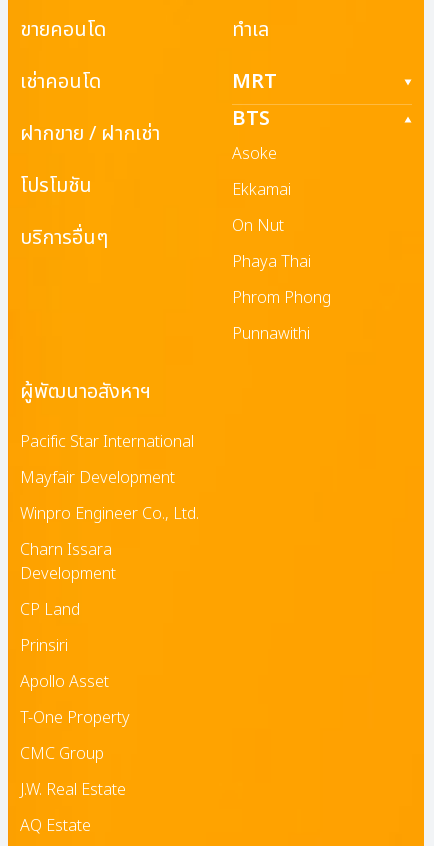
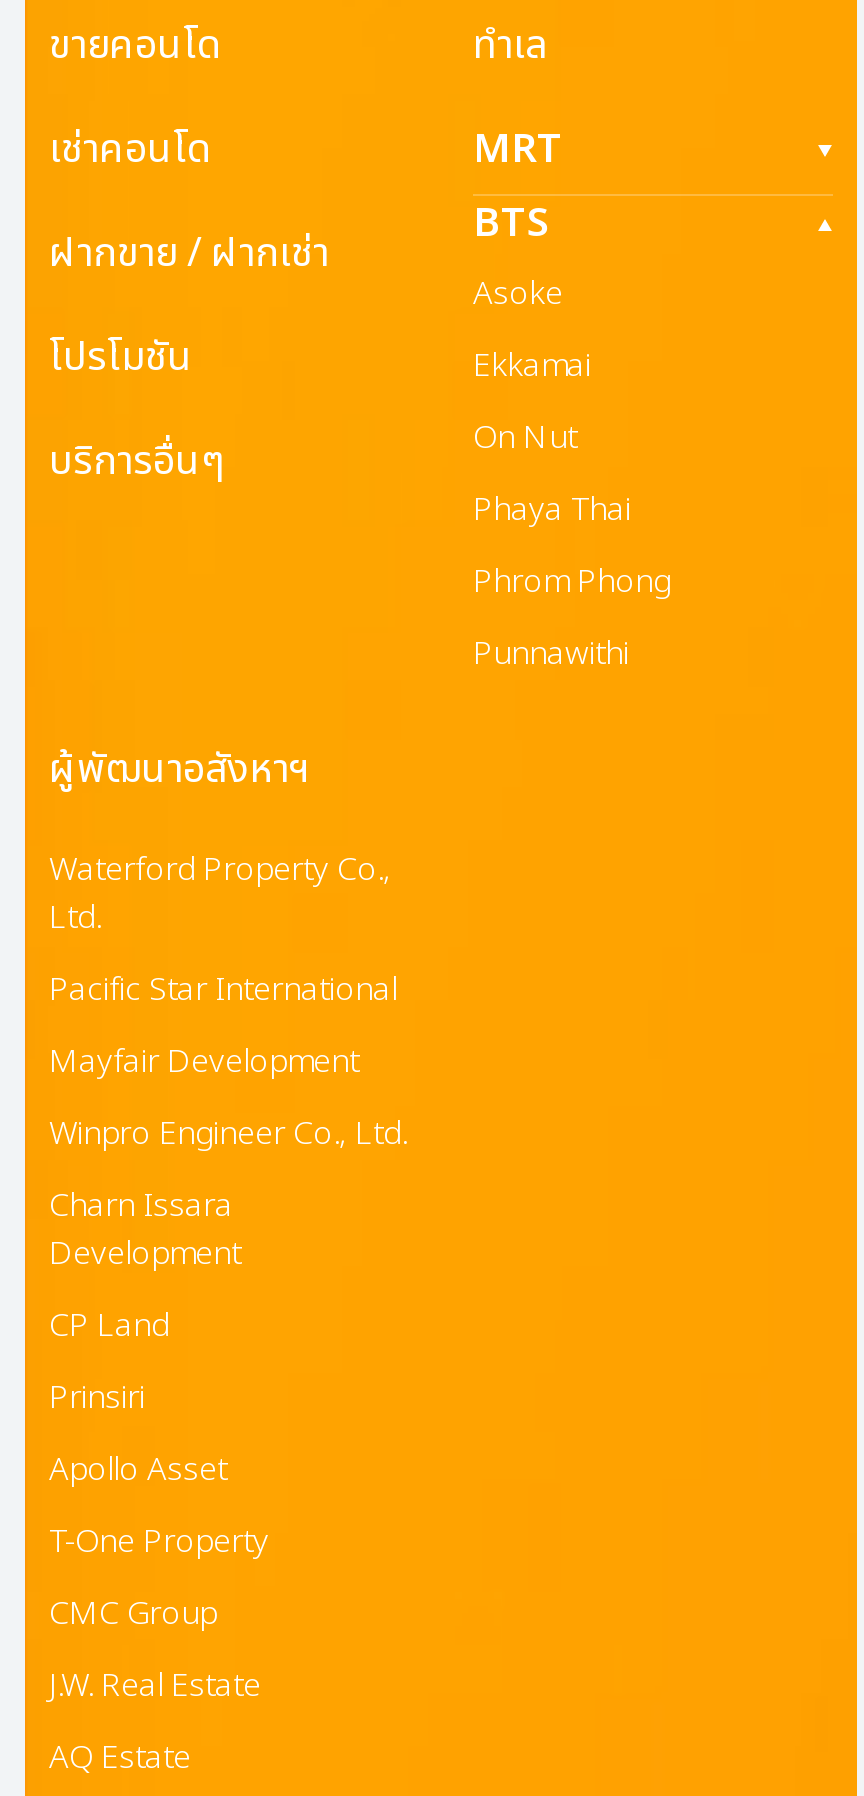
+ Waterford Property Co.,
+ Ltd.
